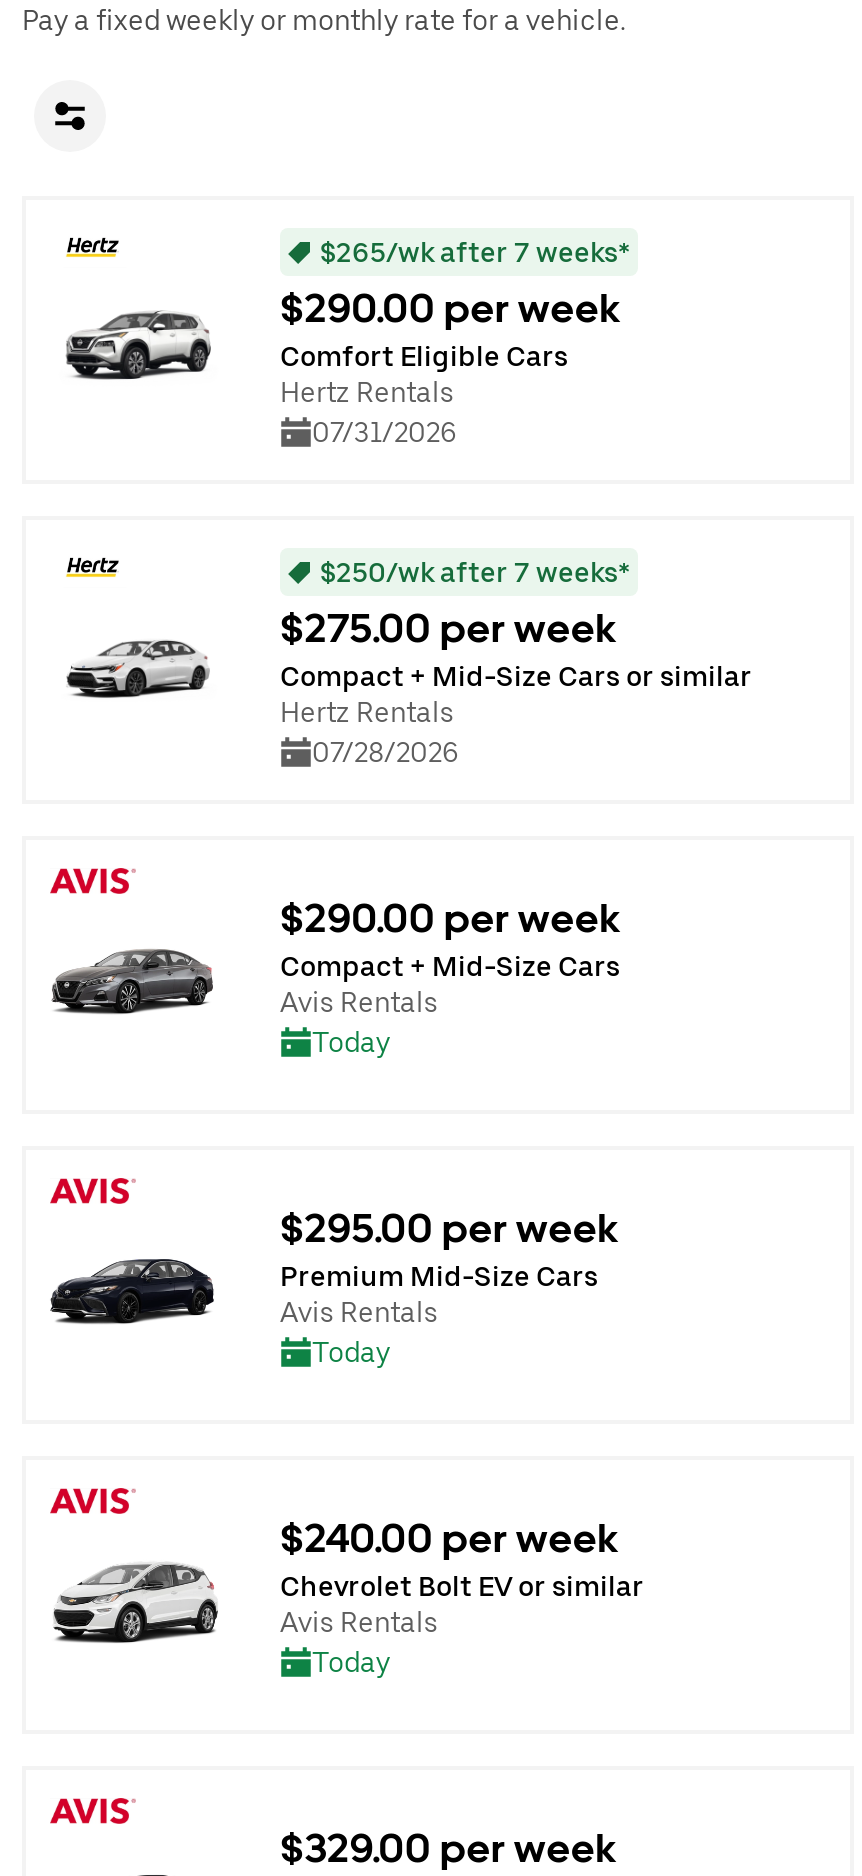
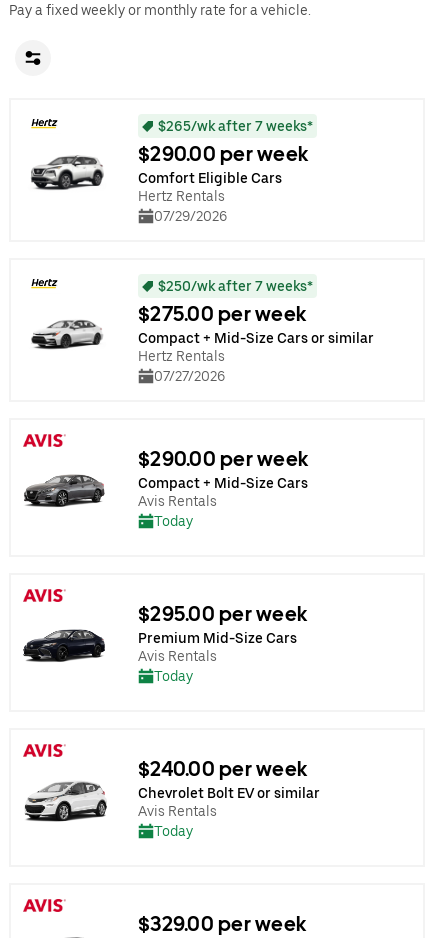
- 07/31/2026
+ 07/29/2026

- 07/28/2026
+ 07/27/2026
